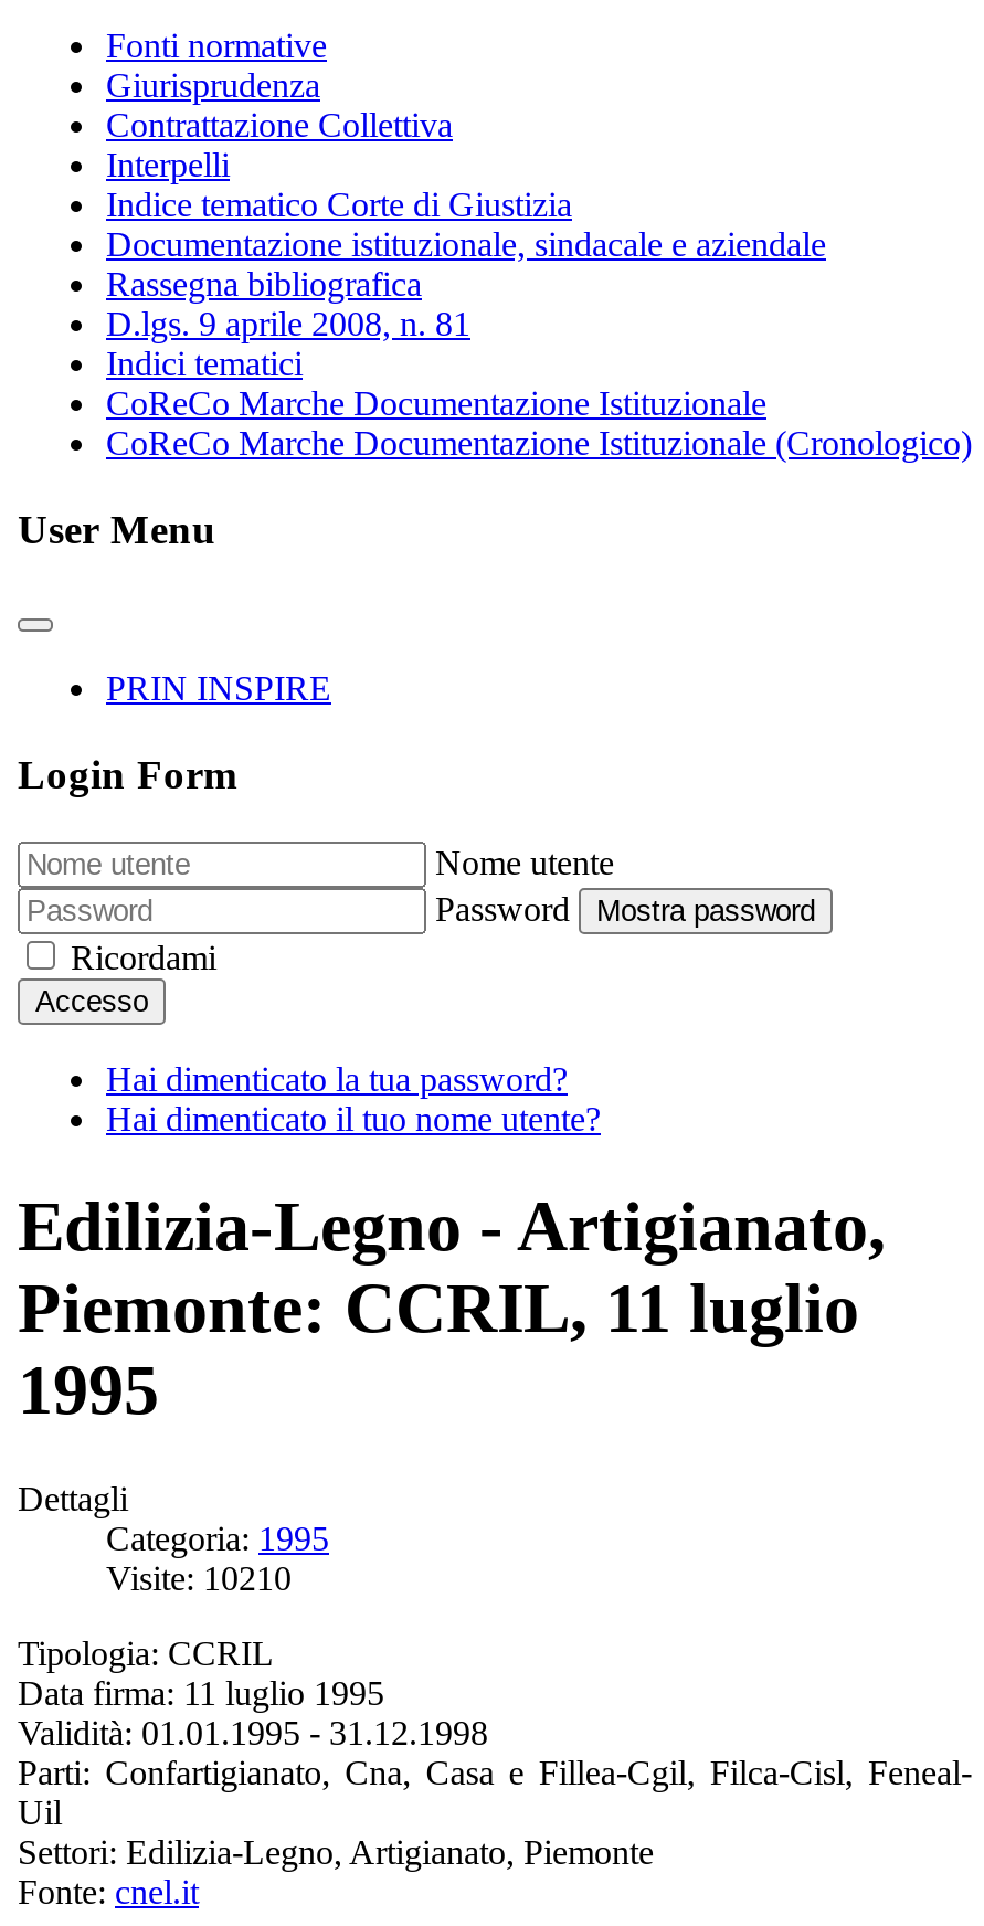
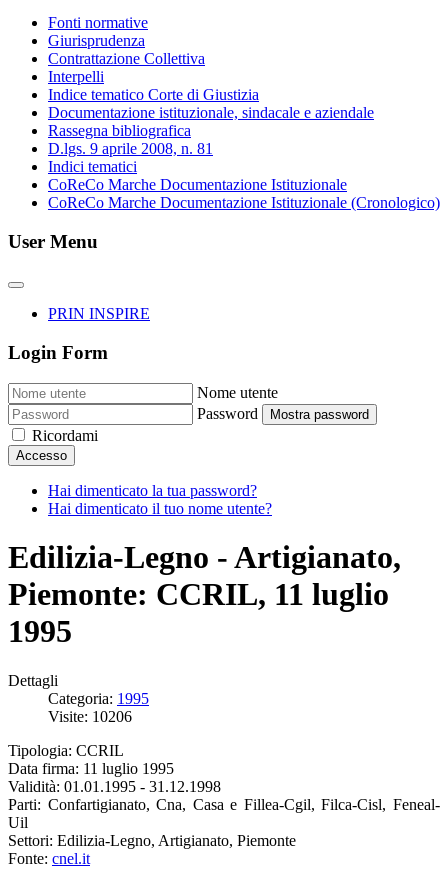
- Visite: 10210
+ Visite: 10206
